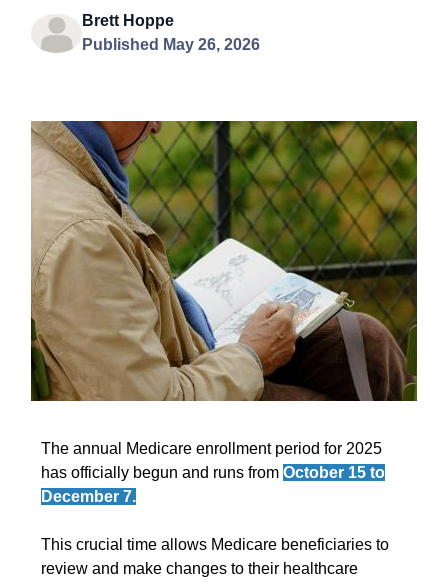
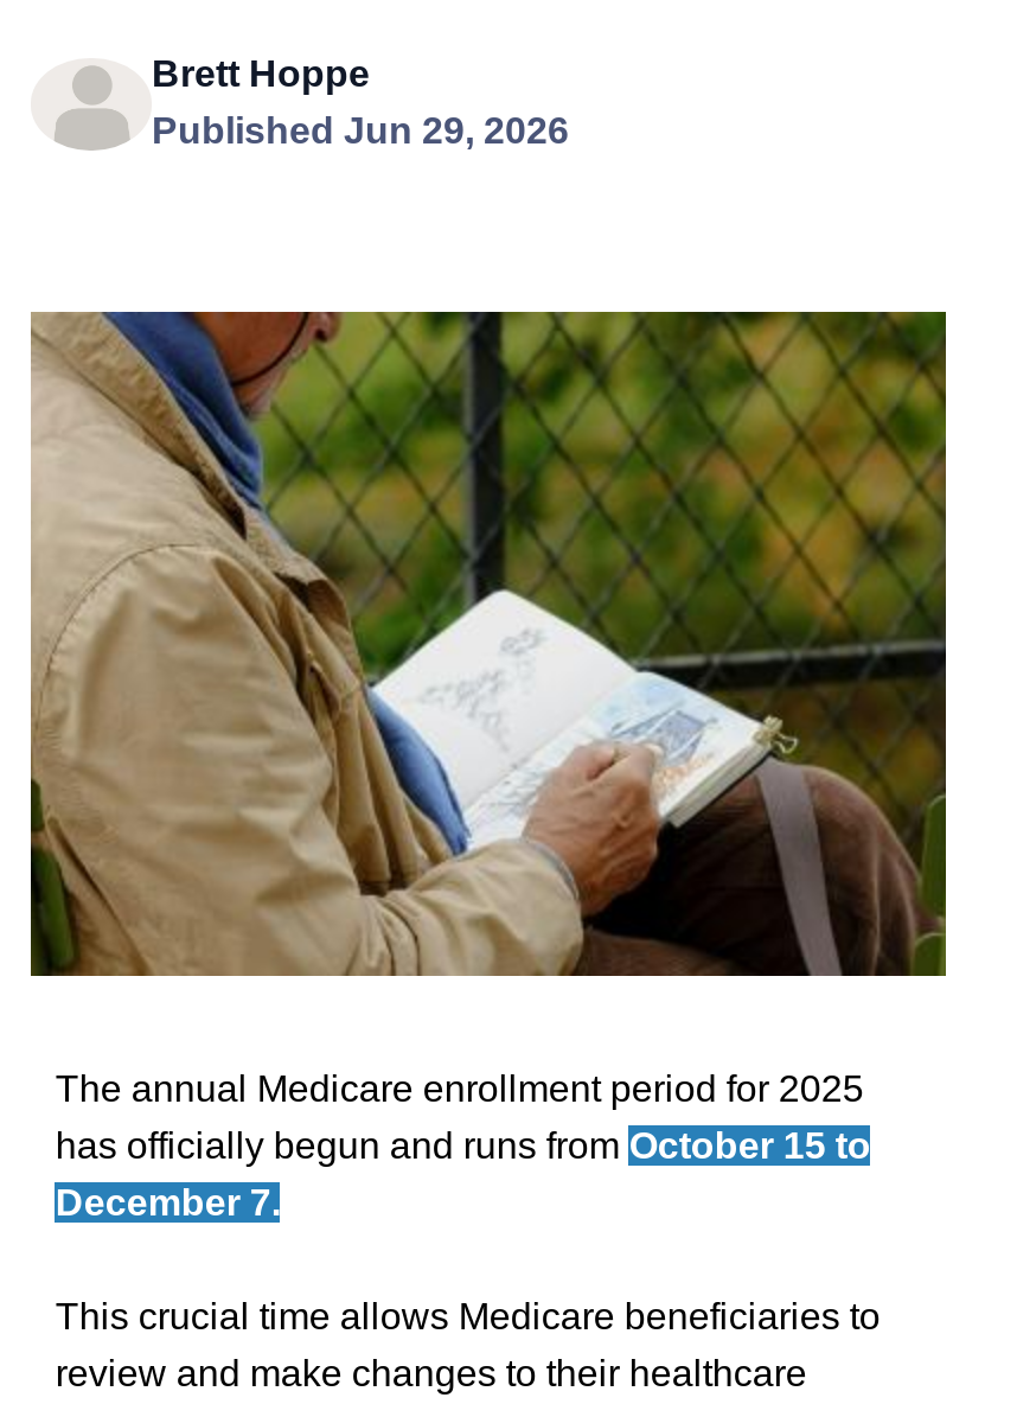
- Published May 26, 2026
+ Published Jun 29, 2026
